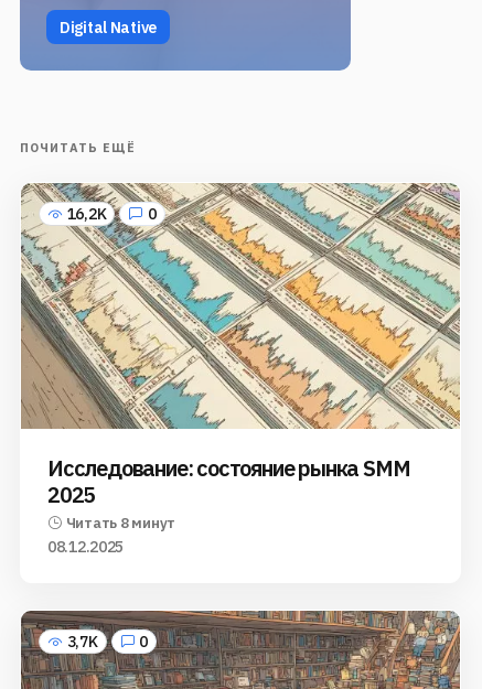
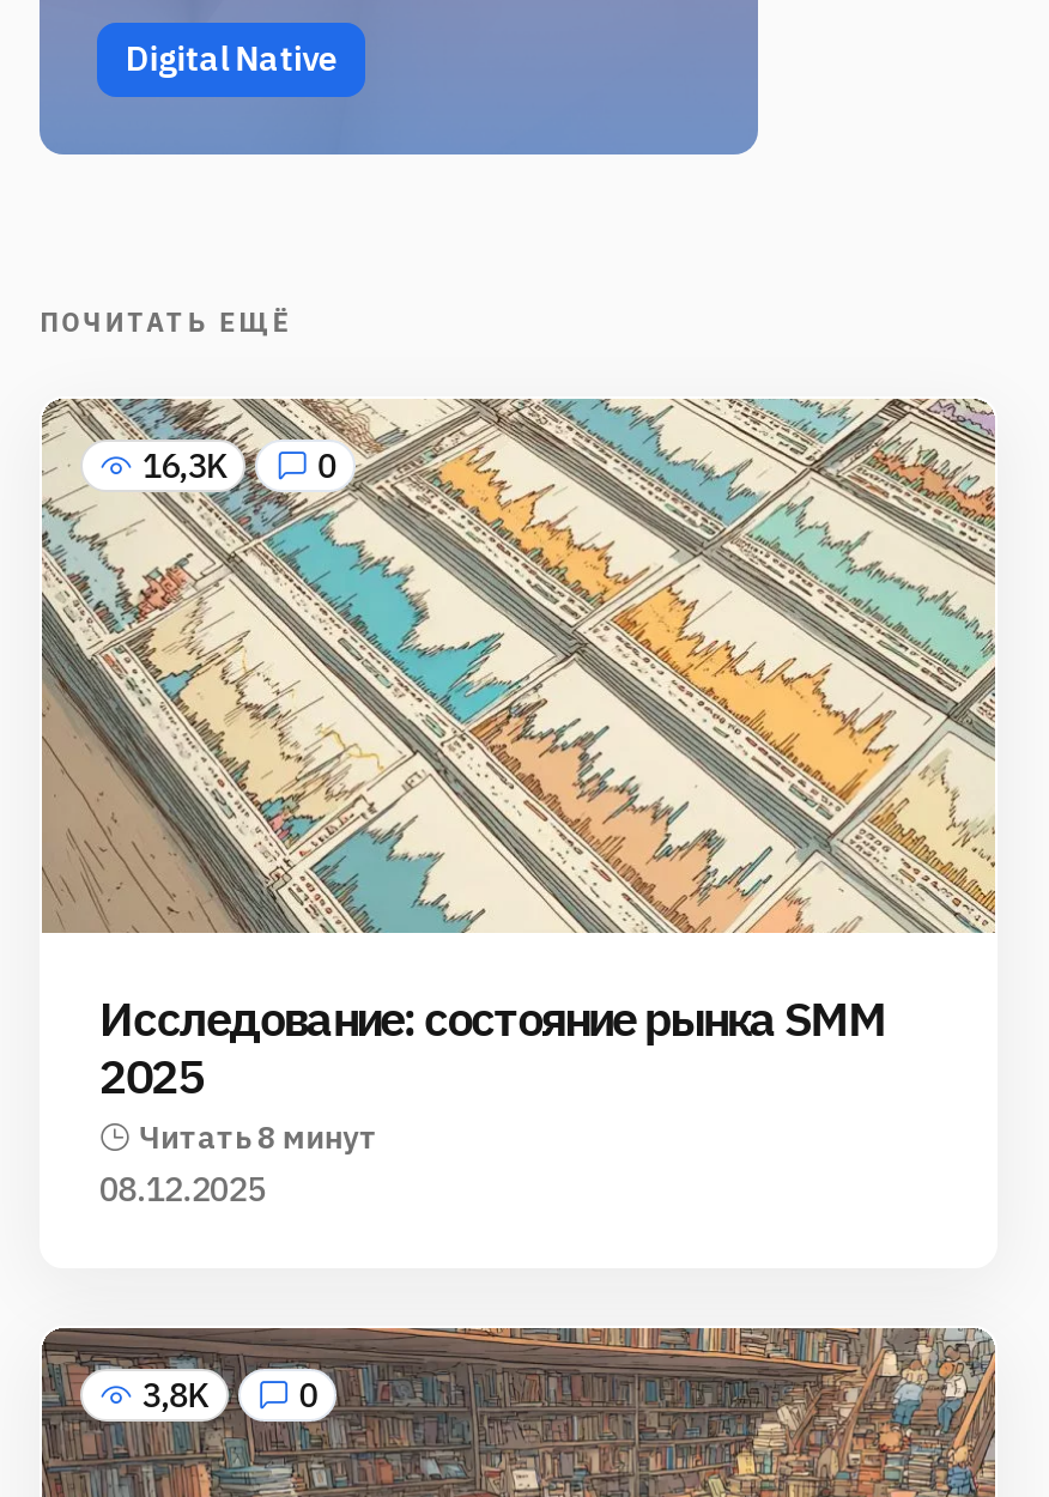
- 16,2K
+ 16,3K

- 3,7K
+ 3,8K
